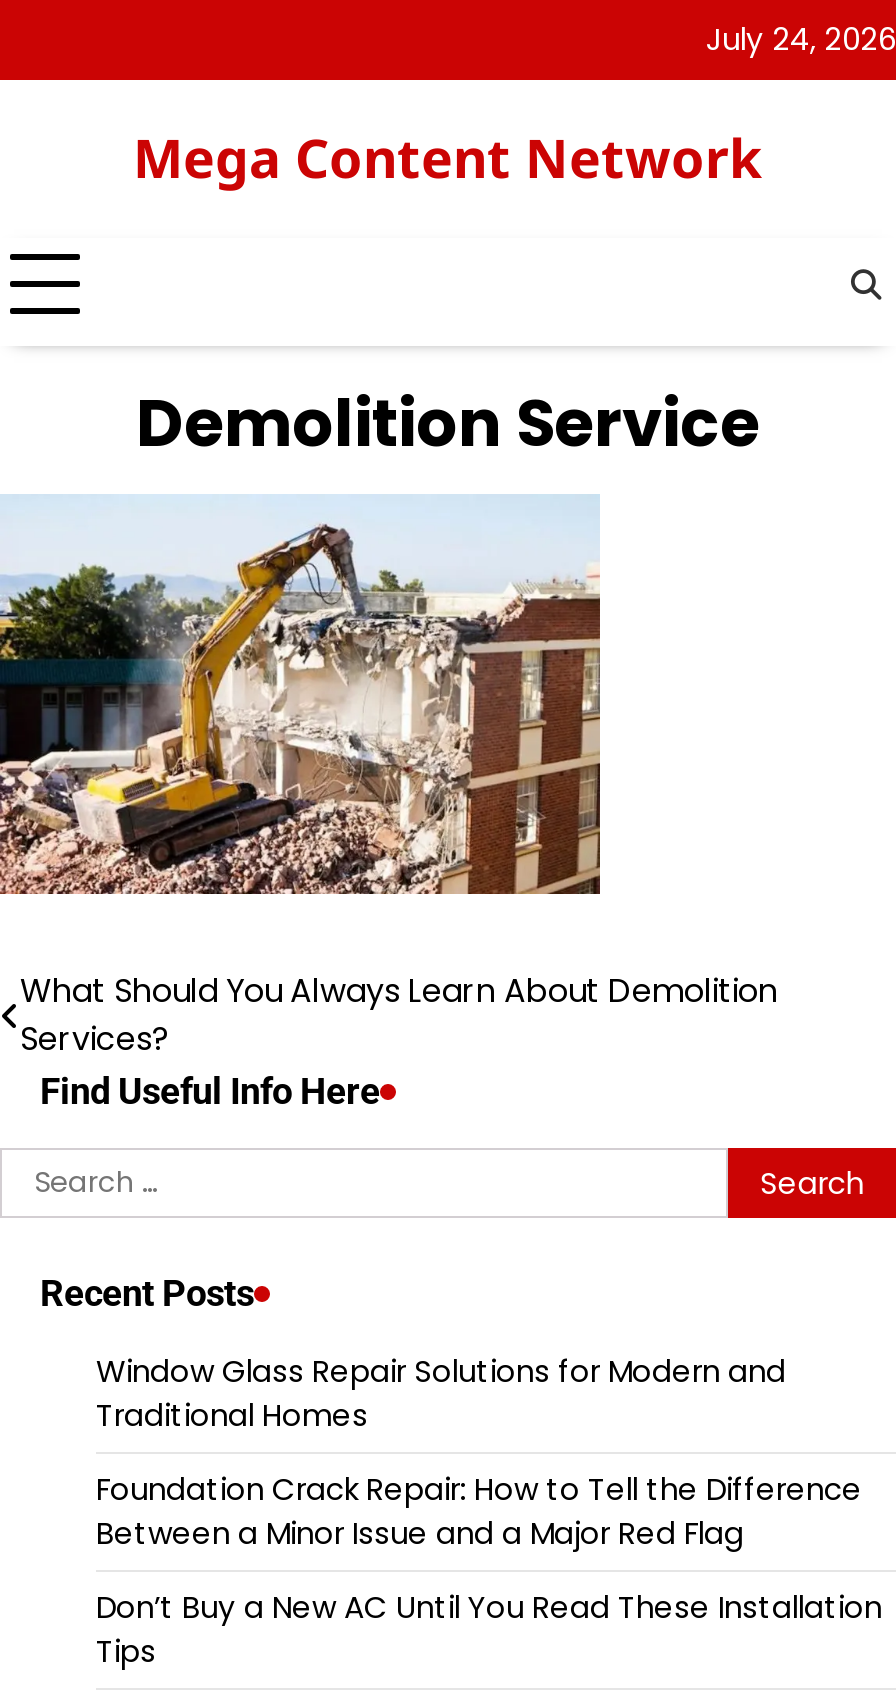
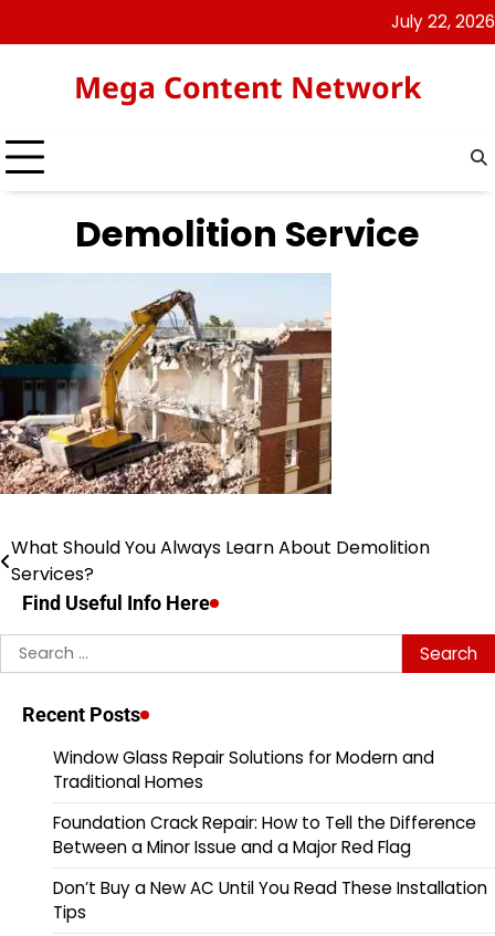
- July 24, 2026
+ July 22, 2026
